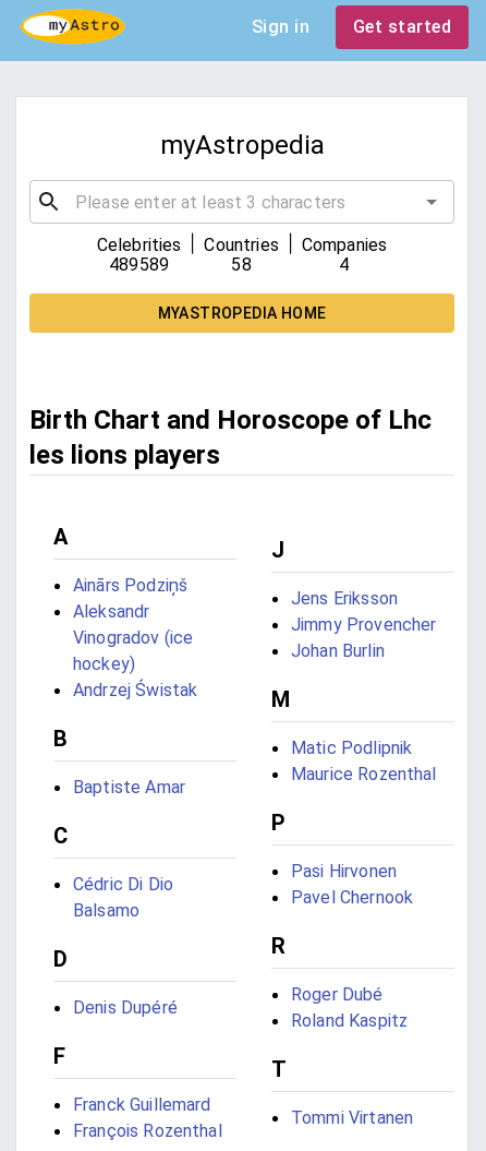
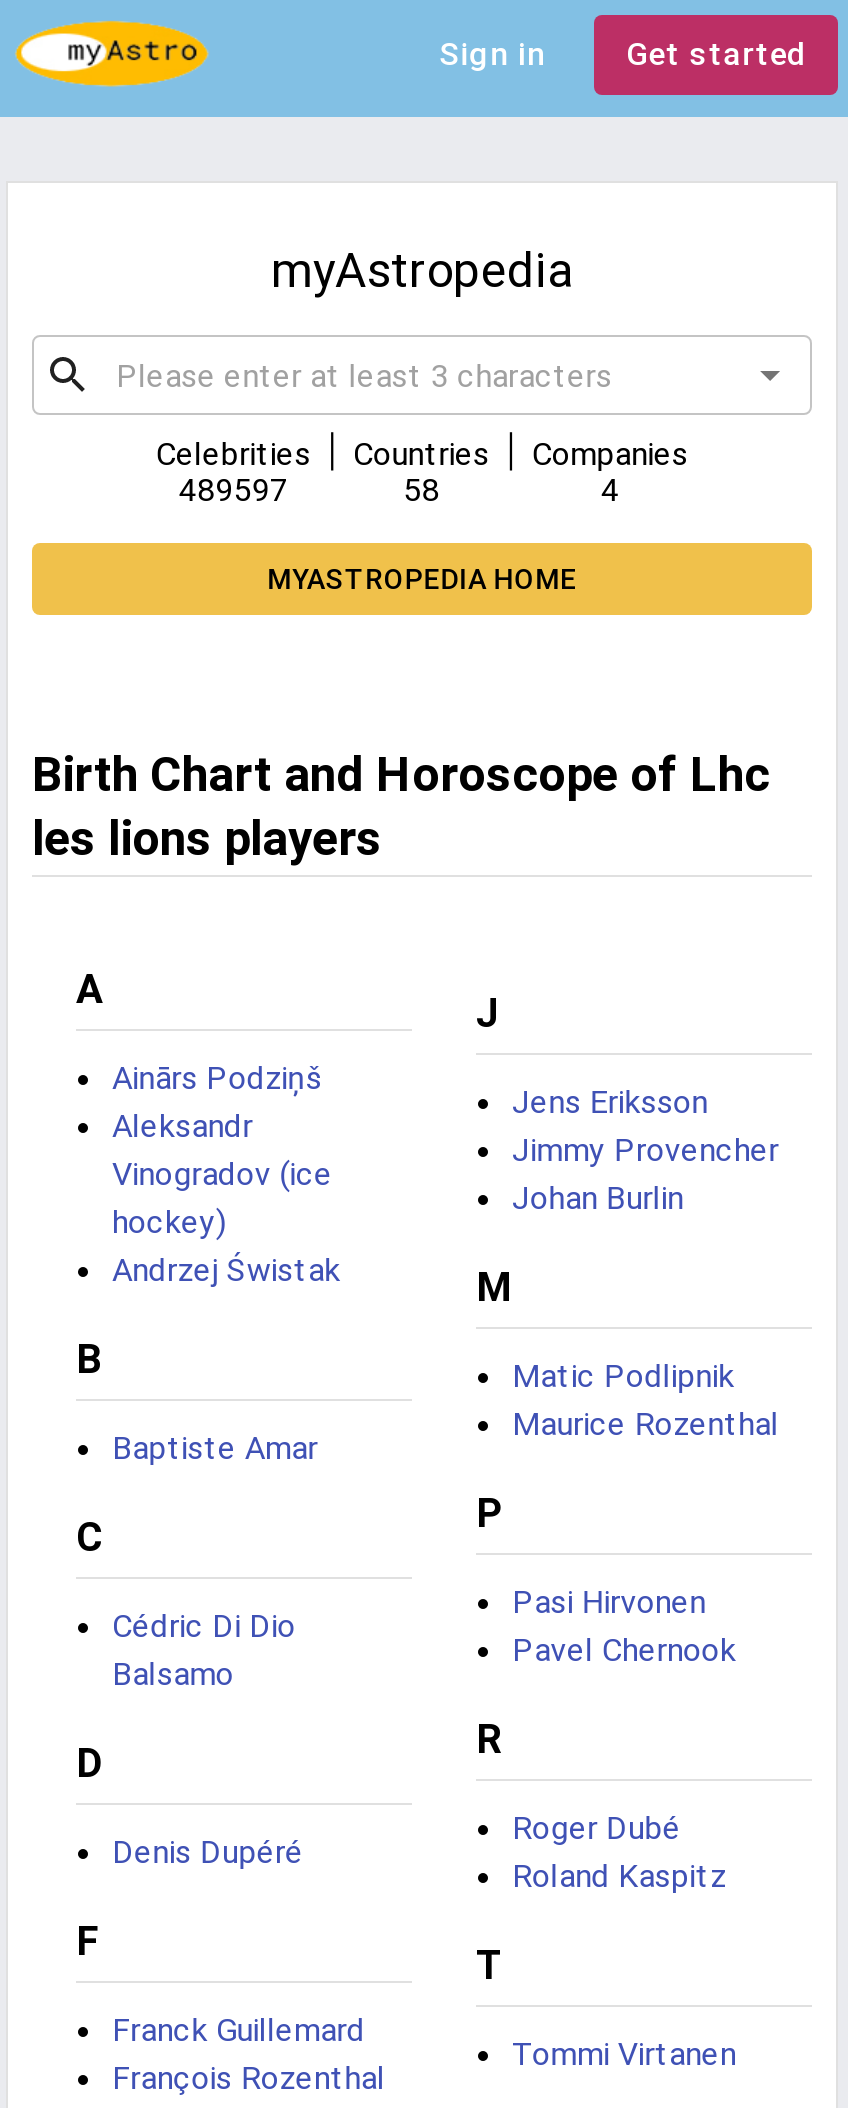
- 489589
+ 489597
